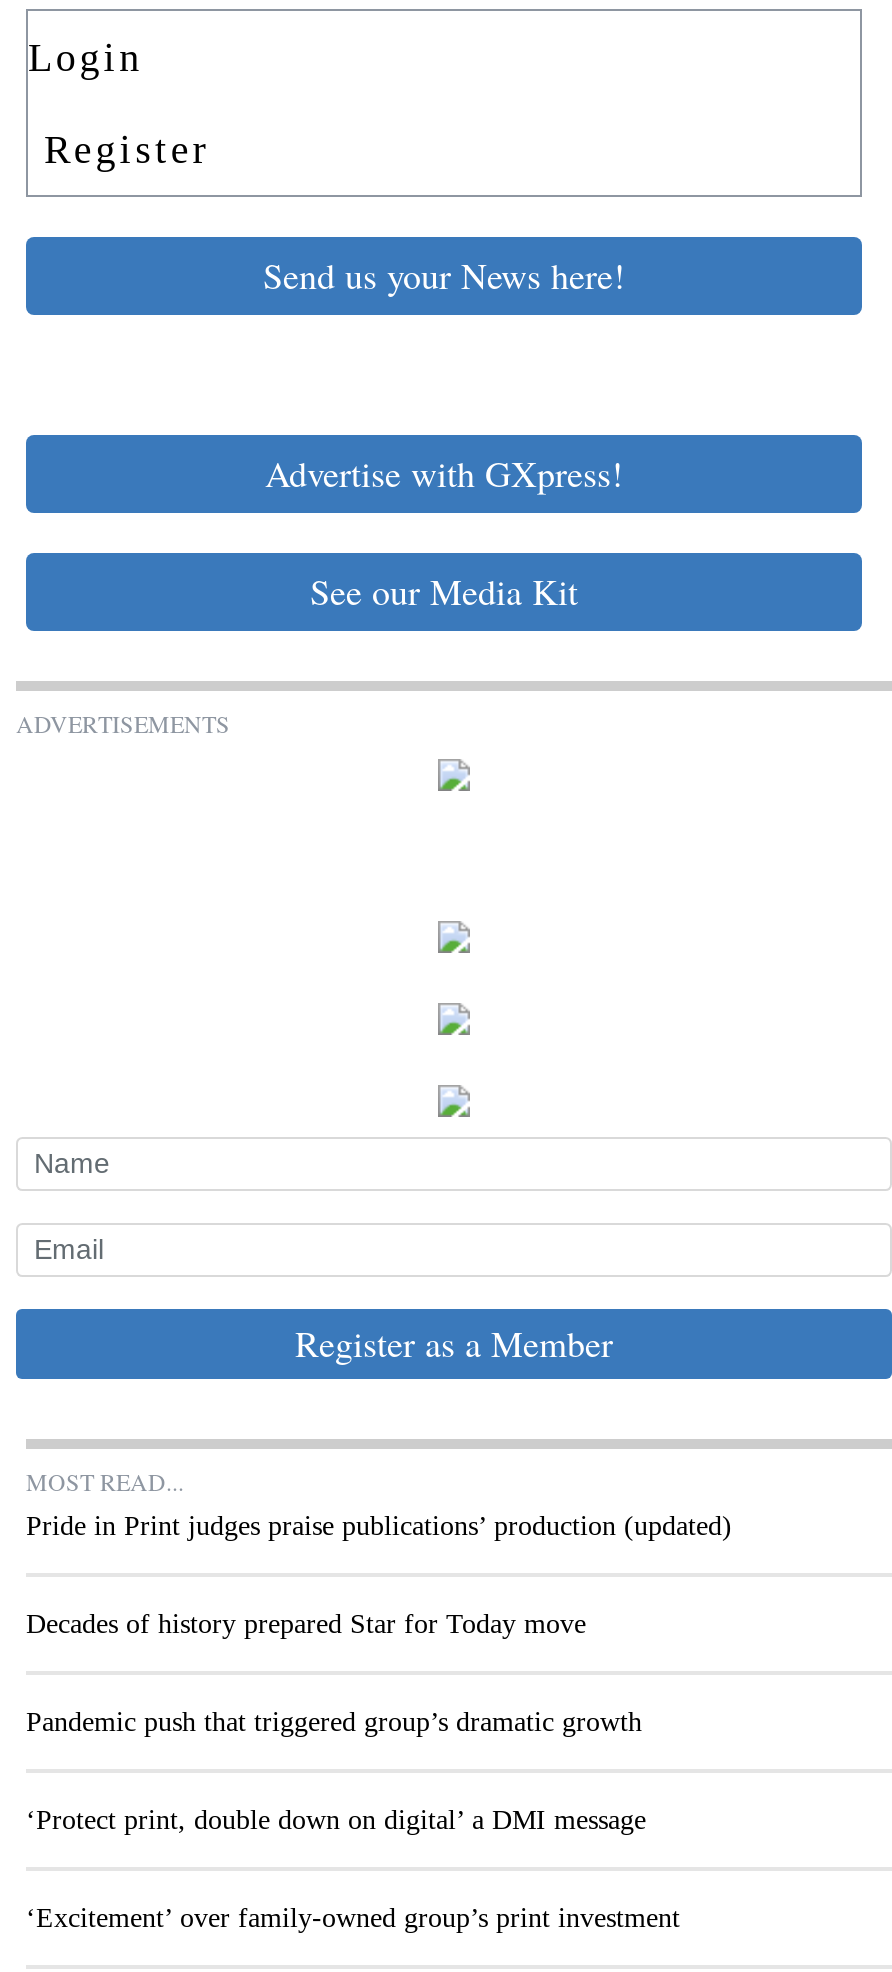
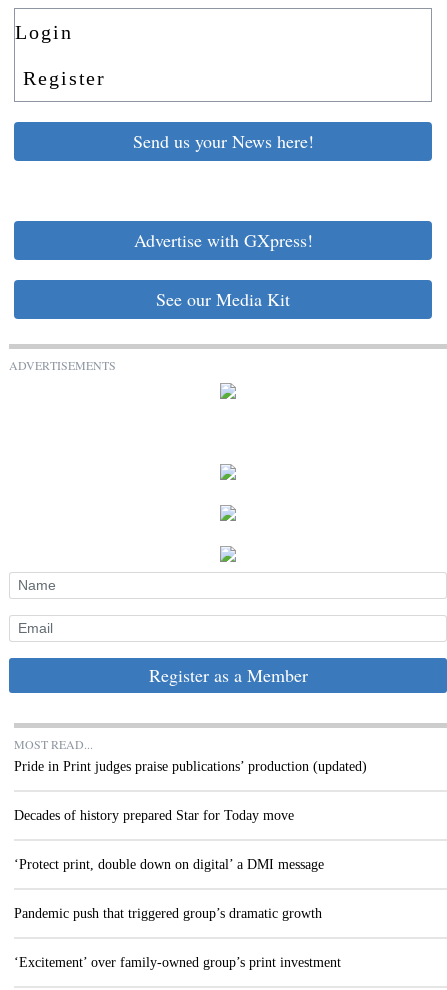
moved down: Pandemic push that triggered group’s dramatic growth

moved up: ‘Protect print, double down on digital’ a DMI message
